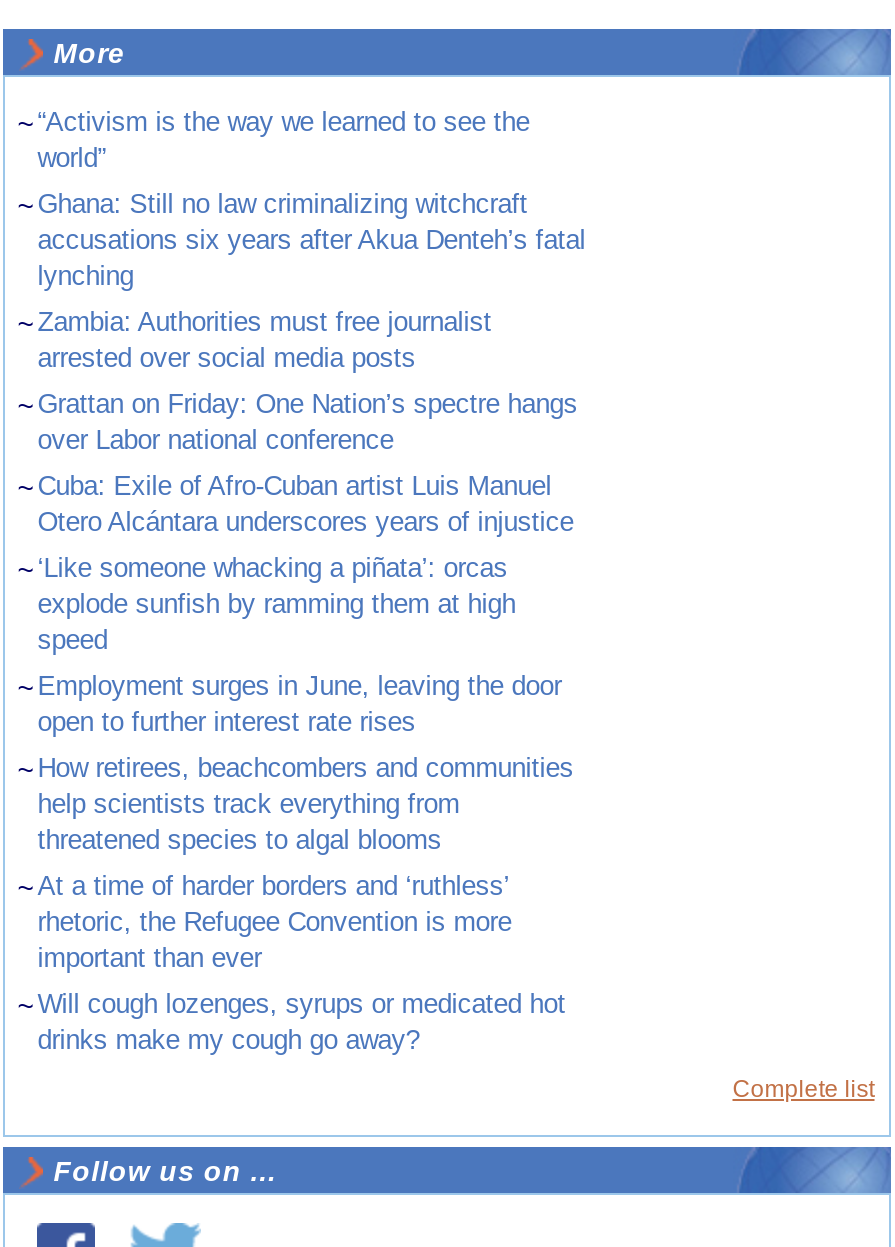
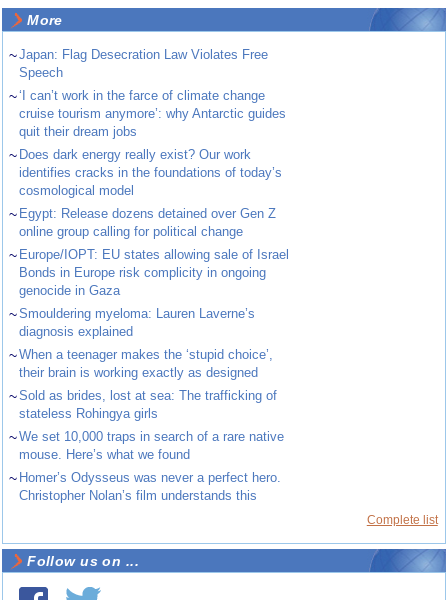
- ~ “Activism is the way we learned to see the
- world”
+ ~ Japan: Flag Desecration Law Violates Free
+ Speech

- ~ Ghana: Still no law criminalizing witchcraft
- accusations six years after Akua Denteh’s fatal
- lynching
+ ~ ‘I can’t work in the farce of climate change
+ cruise tourism anymore’: why Antarctic guides
+ quit their dream jobs

- ~ Zambia: Authorities must free journalist
- arrested over social media posts
+ ~ Does dark energy really exist? Our work
+ identifies cracks in the foundations of today’s
+ cosmological model

- ~ Grattan on Friday: One Nation’s spectre hangs
- over Labor national conference
+ ~ Egypt: Release dozens detained over Gen Z
+ online group calling for political change

- ~ Cuba: Exile of Afro-Cuban artist Luis Manuel
- Otero Alcántara underscores years of injustice
+ ~ Europe/IOPT: EU states allowing sale of Israel
+ Bonds in Europe risk complicity in ongoing
+ genocide in Gaza

- ~ ‘Like someone whacking a piñata’: orcas
- explode sunfish by ramming them at high
- speed
+ ~ Smouldering myeloma: Lauren Laverne’s
+ diagnosis explained

- ~ Employment surges in June, leaving the door
- open to further interest rate rises
+ ~ When a teenager makes the ‘stupid choice’,
+ their brain is working exactly as designed

- ~ How retirees, beachcombers and communities
- help scientists track everything from
- threatened species to algal blooms
+ ~ Sold as brides, lost at sea: The trafficking of
+ stateless Rohingya girls

- ~ At a time of harder borders and ‘ruthless’
- rhetoric, the Refugee Convention is more
- important than ever
+ ~ We set 10,000 traps in search of a rare native
+ mouse. Here’s what we found

- ~ Will cough lozenges, syrups or medicated hot
- drinks make my cough go away?
+ ~ Homer’s Odysseus was never a perfect hero.
+ Christopher Nolan’s film understands this
